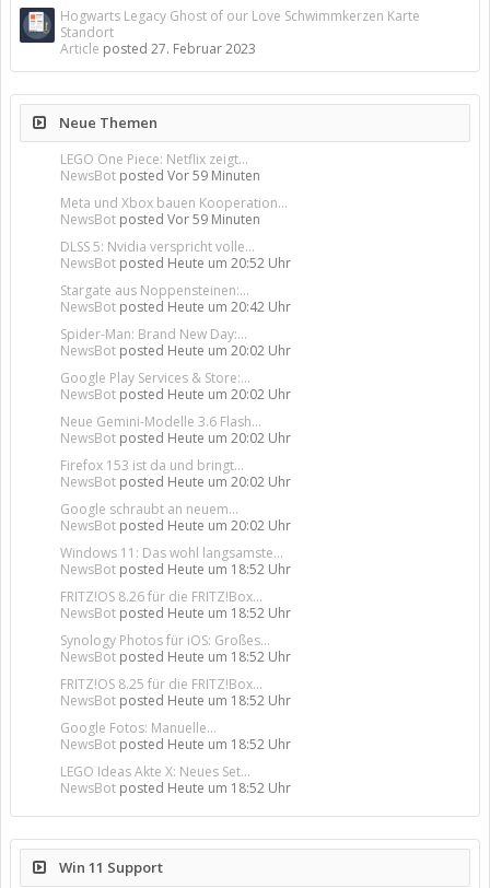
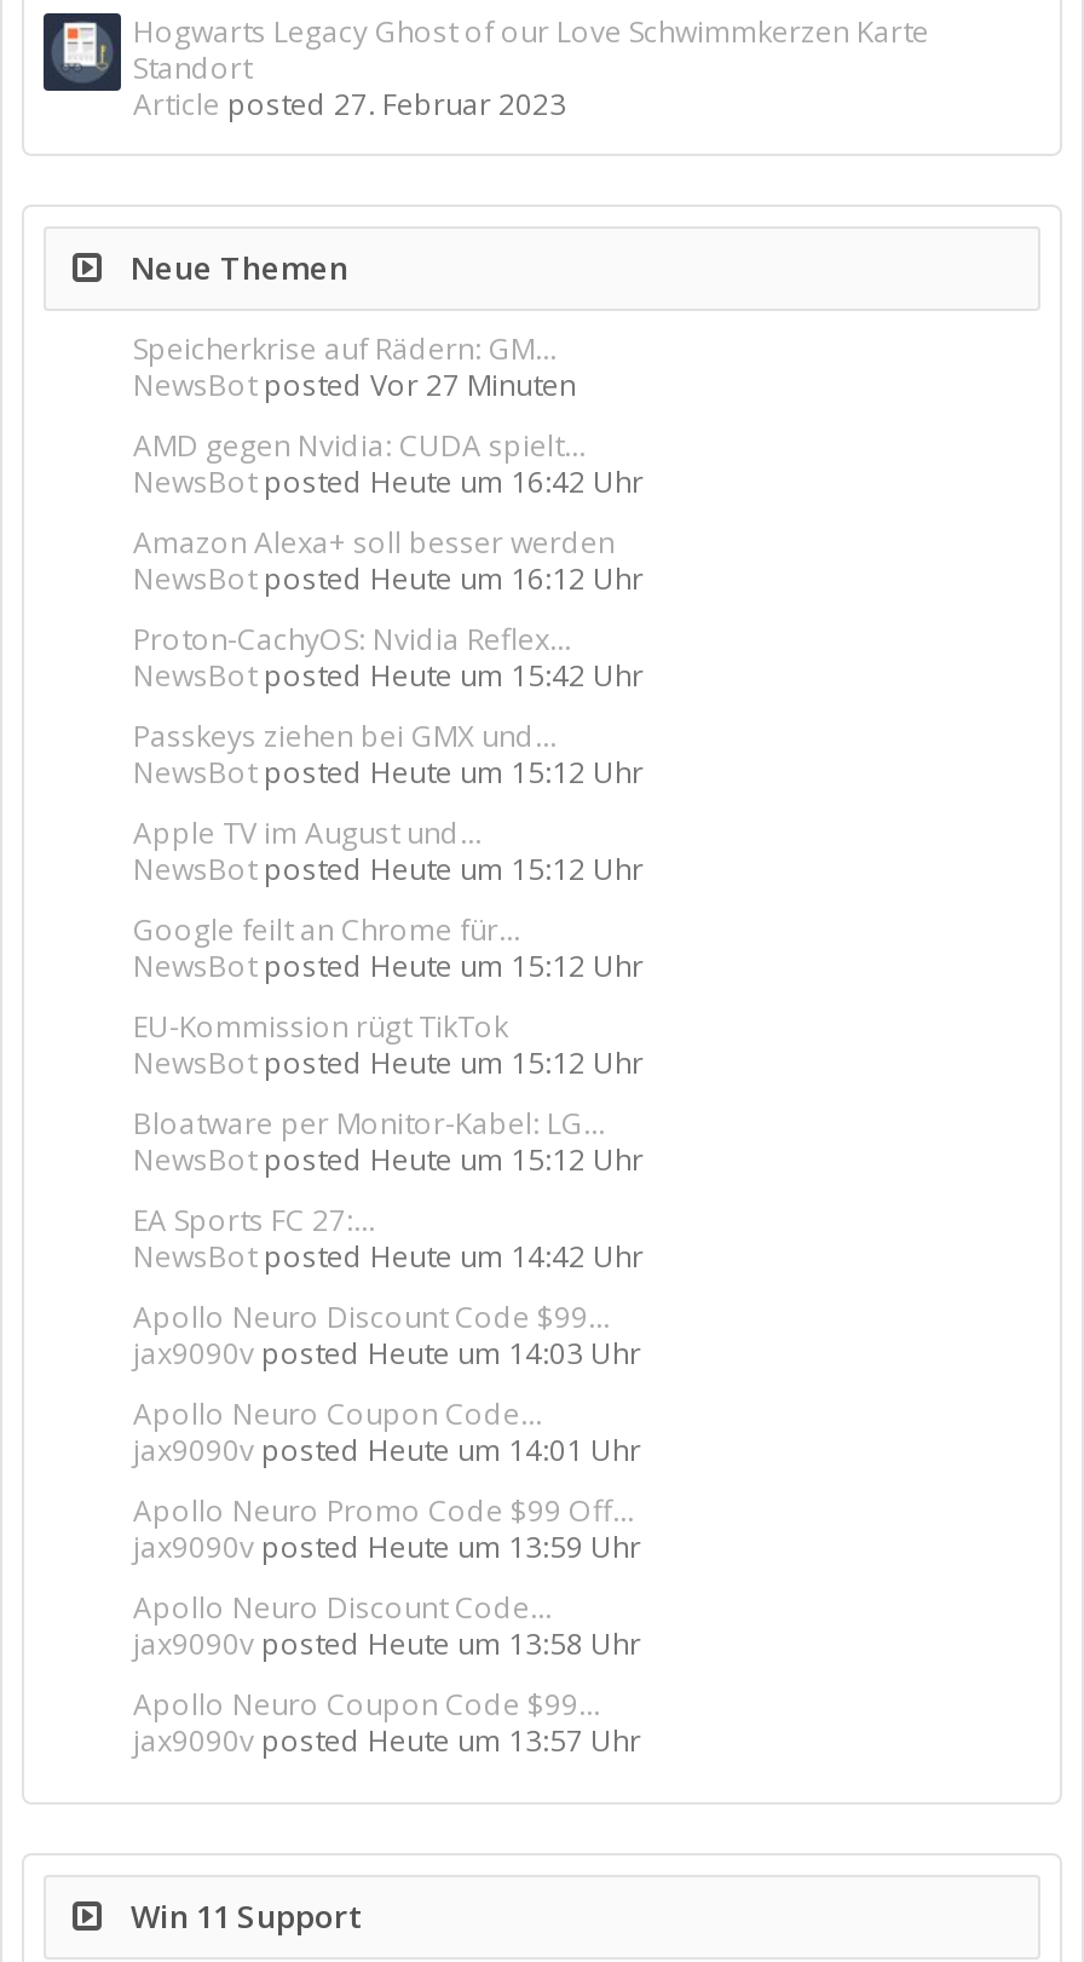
- LEGO One Piece: Netflix zeigt...
- NewsBot posted Vor 59 Minuten
+ Speicherkrise auf Rädern: GM...
+ NewsBot posted Vor 27 Minuten

- Meta und Xbox bauen Kooperation...
- NewsBot posted Vor 59 Minuten
+ AMD gegen Nvidia: CUDA spielt...
+ NewsBot posted Heute um 16:42 Uhr

- DLSS 5: Nvidia verspricht volle...
- NewsBot posted Heute um 20:52 Uhr
+ Amazon Alexa+ soll besser werden
+ NewsBot posted Heute um 16:12 Uhr

- Stargate aus Noppensteinen:...
- NewsBot posted Heute um 20:42 Uhr
+ Proton-CachyOS: Nvidia Reflex...
+ NewsBot posted Heute um 15:42 Uhr

- Spider-Man: Brand New Day:...
- NewsBot posted Heute um 20:02 Uhr
+ Passkeys ziehen bei GMX und...
+ NewsBot posted Heute um 15:12 Uhr

- Google Play Services & Store:...
- NewsBot posted Heute um 20:02 Uhr
+ Apple TV im August und...
+ NewsBot posted Heute um 15:12 Uhr

- Neue Gemini-Modelle 3.6 Flash...
- NewsBot posted Heute um 20:02 Uhr
+ Google feilt an Chrome für...
+ NewsBot posted Heute um 15:12 Uhr

- Firefox 153 ist da und bringt...
- NewsBot posted Heute um 20:02 Uhr
+ EU-Kommission rügt TikTok
+ NewsBot posted Heute um 15:12 Uhr

- Google schraubt an neuem...
- NewsBot posted Heute um 20:02 Uhr
+ Bloatware per Monitor-Kabel: LG...
+ NewsBot posted Heute um 15:12 Uhr

- Windows 11: Das wohl langsamste...
- NewsBot posted Heute um 18:52 Uhr
+ EA Sports FC 27:...
+ NewsBot posted Heute um 14:42 Uhr

- FRITZ!OS 8.26 für die FRITZ!Box...
- NewsBot posted Heute um 18:52 Uhr
+ Apollo Neuro Discount Code $99...
+ jax9090v posted Heute um 14:03 Uhr

- Synology Photos für iOS: Großes...
- NewsBot posted Heute um 18:52 Uhr
+ Apollo Neuro Coupon Code...
+ jax9090v posted Heute um 14:01 Uhr

- FRITZ!OS 8.25 für die FRITZ!Box...
- NewsBot posted Heute um 18:52 Uhr
+ Apollo Neuro Promo Code $99 Off...
+ jax9090v posted Heute um 13:59 Uhr

- Google Fotos: Manuelle...
- NewsBot posted Heute um 18:52 Uhr
+ Apollo Neuro Discount Code...
+ jax9090v posted Heute um 13:58 Uhr

- LEGO Ideas Akte X: Neues Set...
- NewsBot posted Heute um 18:52 Uhr
+ Apollo Neuro Coupon Code $99...
+ jax9090v posted Heute um 13:57 Uhr
